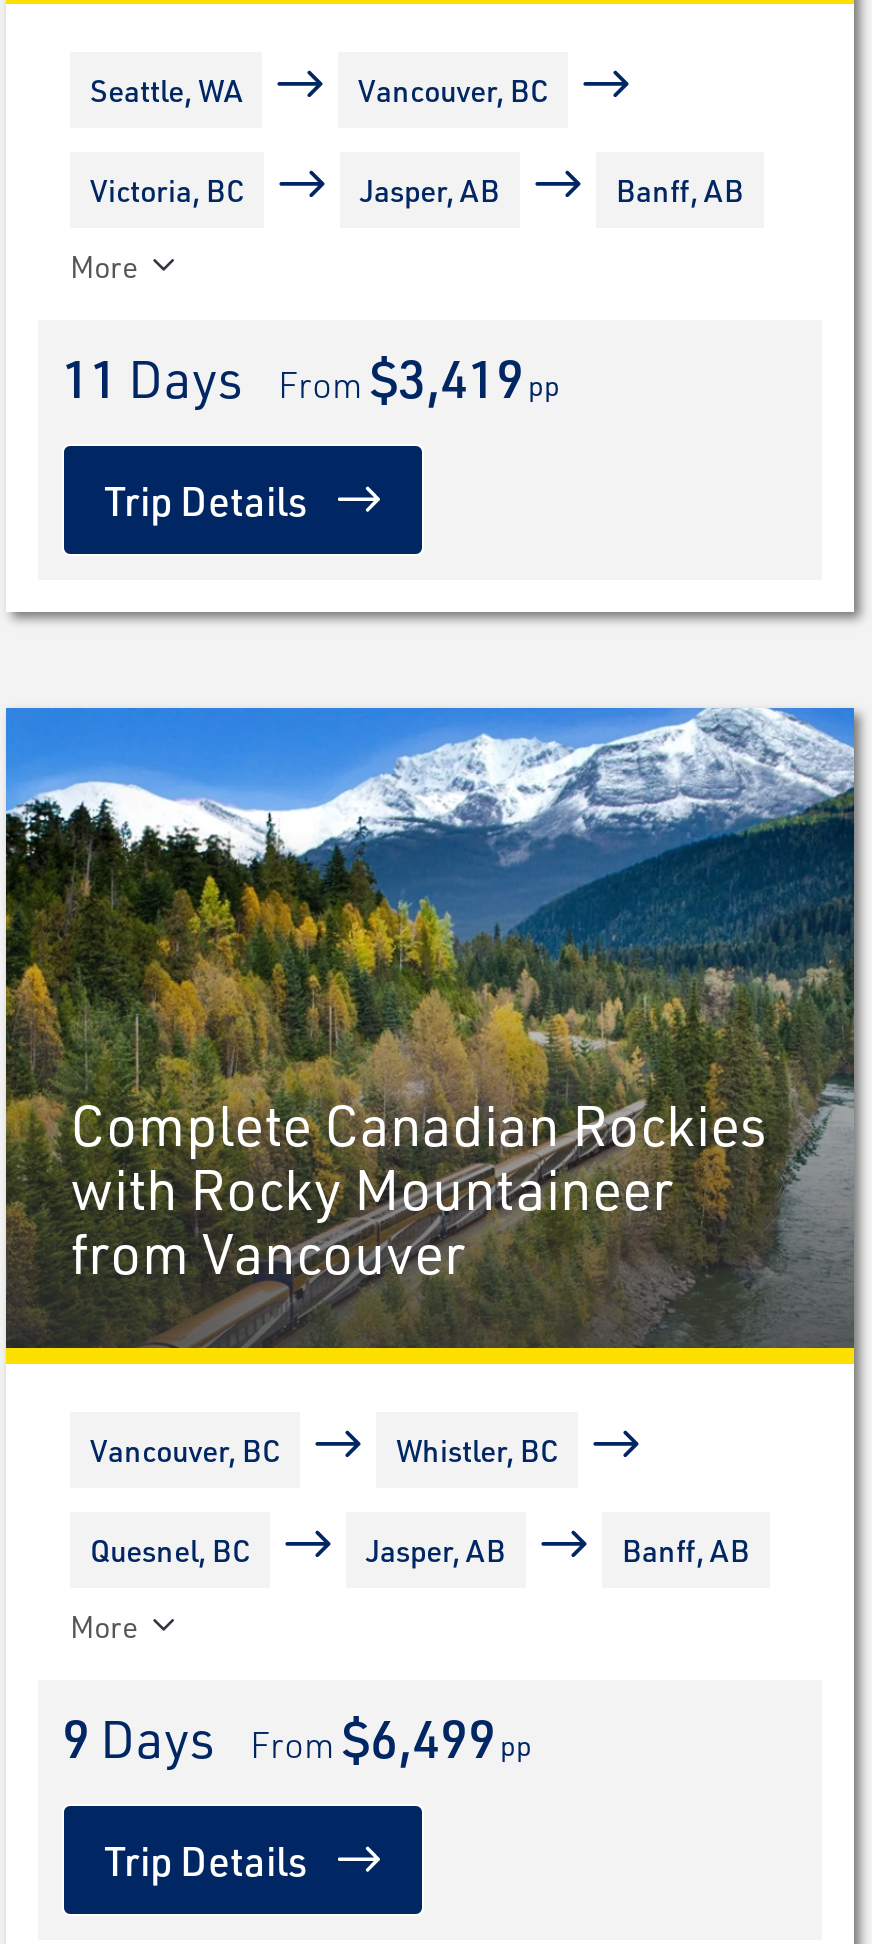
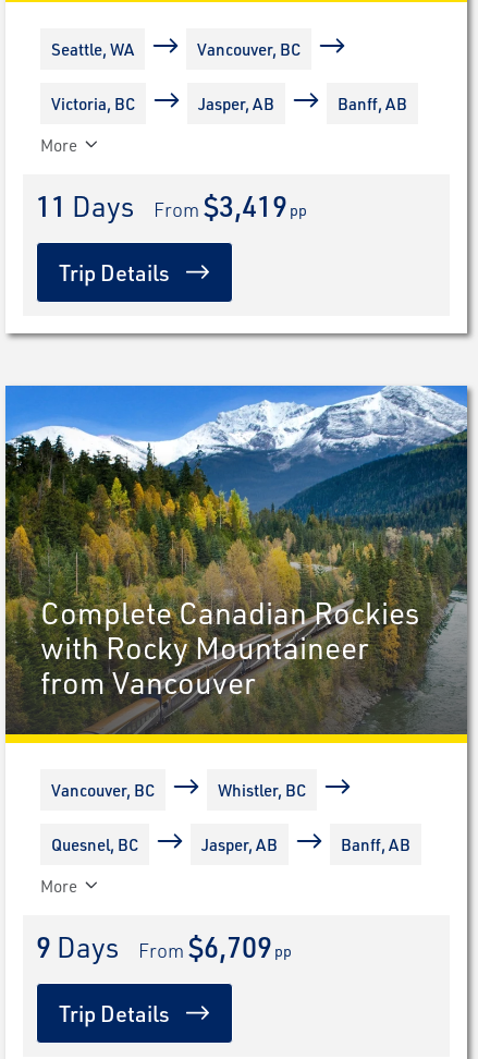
- 9 Days From $6,499 pp
+ 9 Days From $6,709 pp
